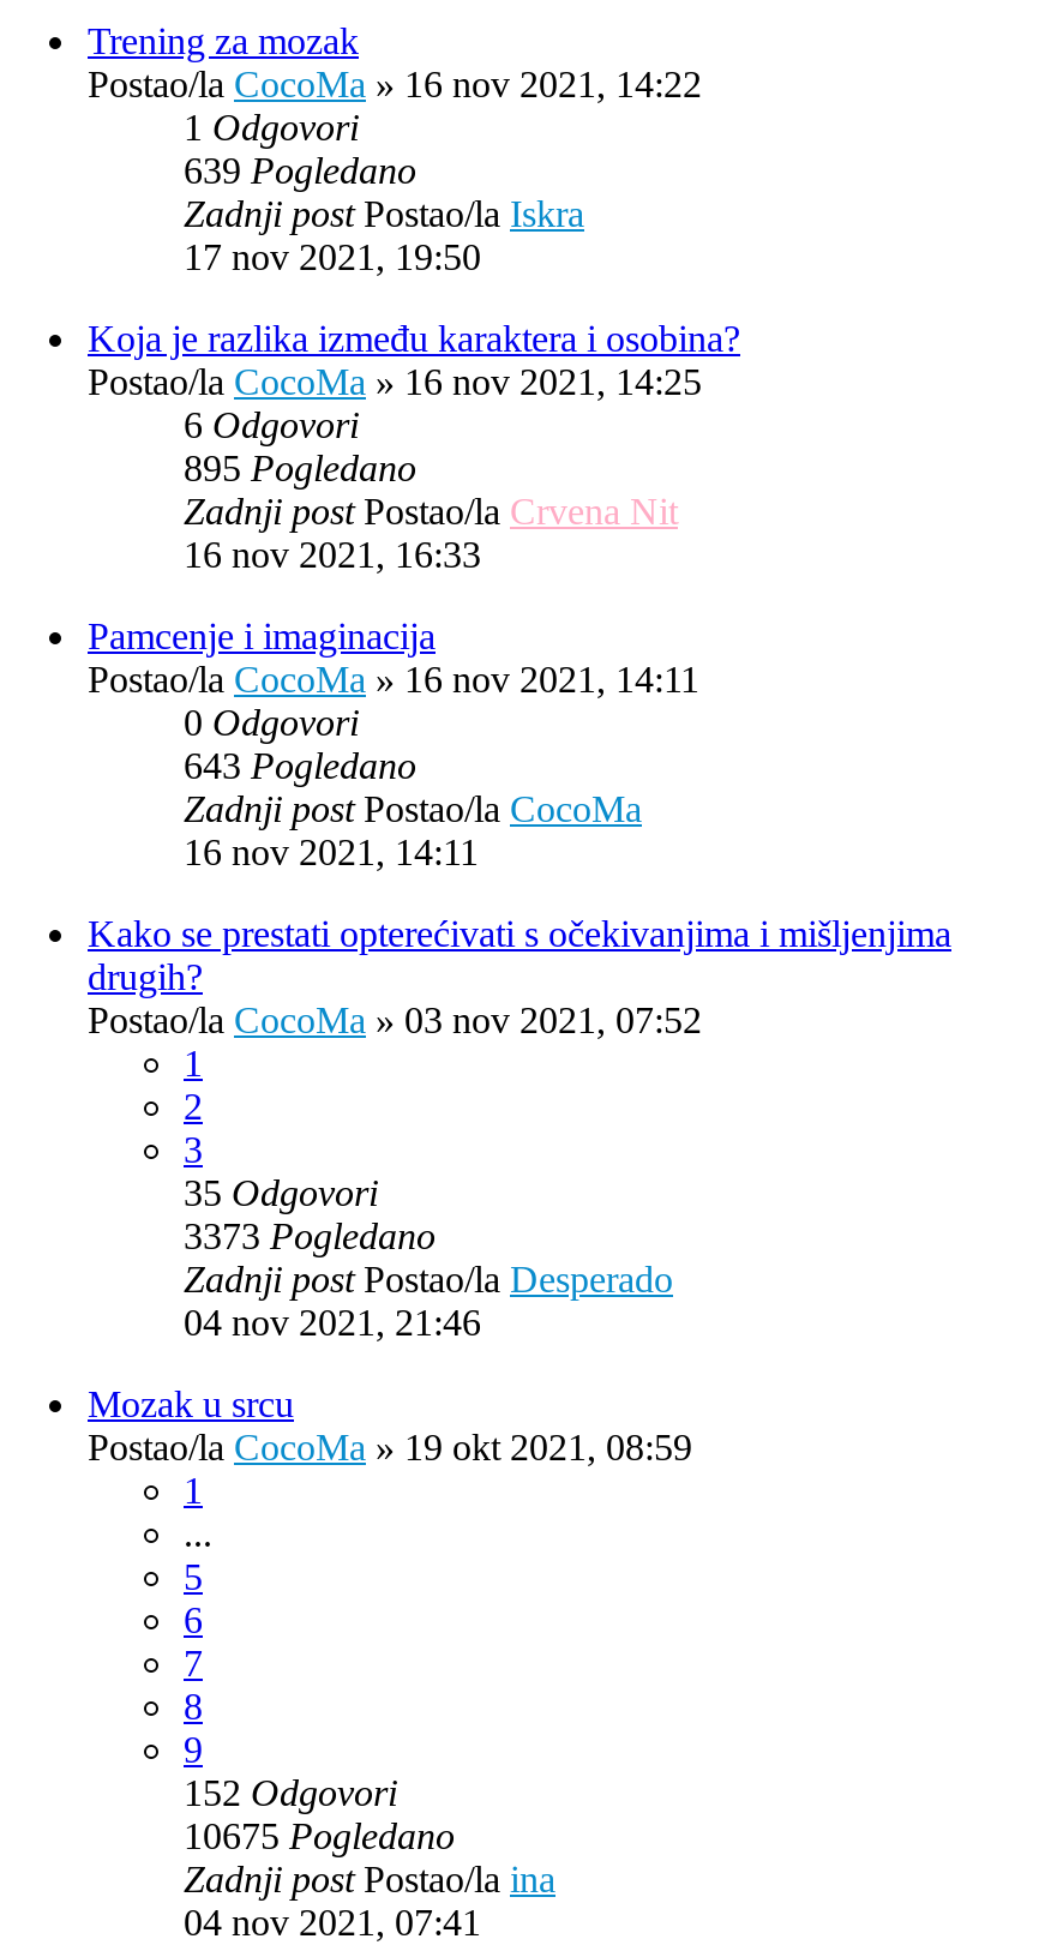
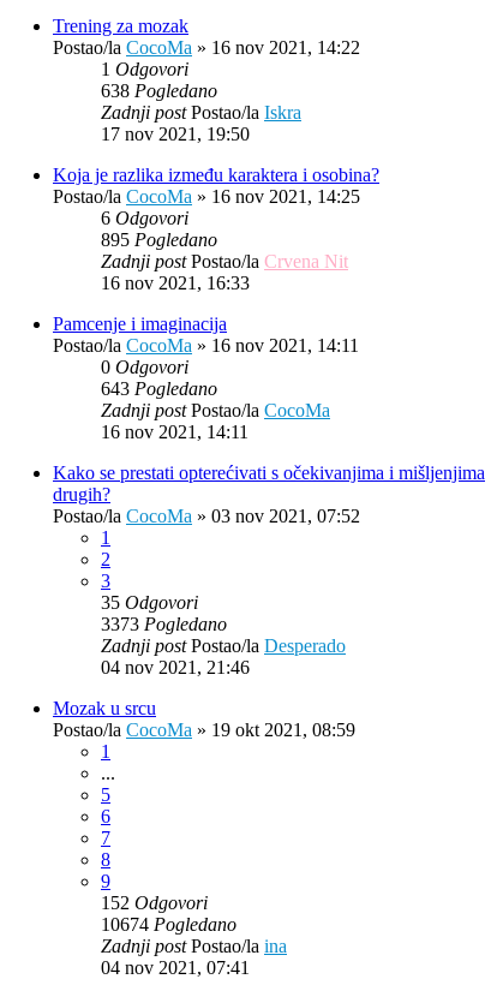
- 639 Pogledano
+ 638 Pogledano

- 10675 Pogledano
+ 10674 Pogledano
